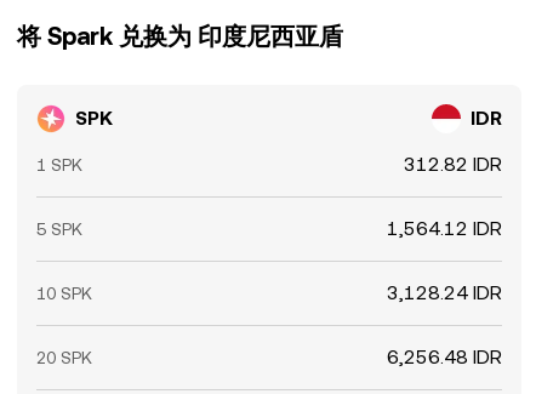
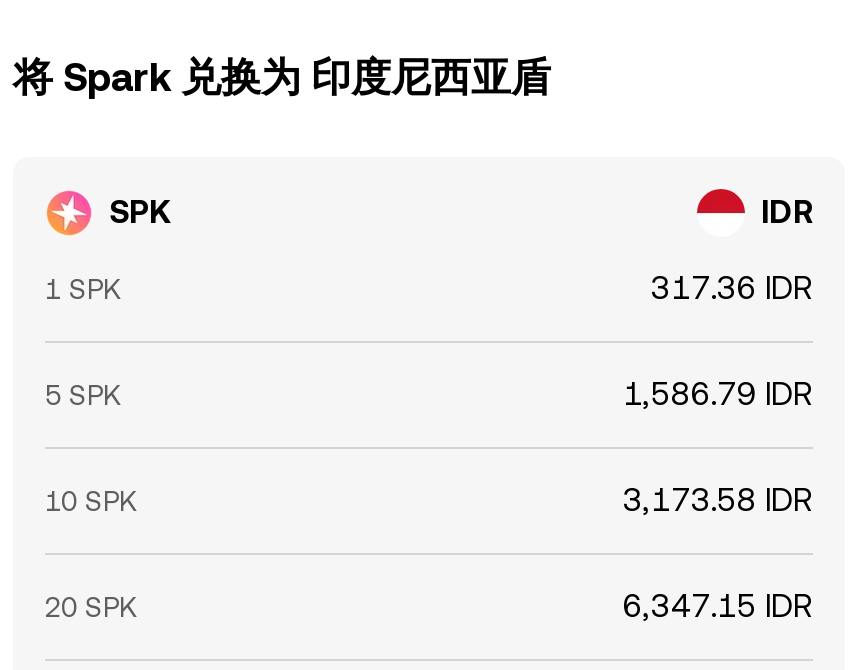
- 312.82 IDR
+ 317.36 IDR

- 1,564.12 IDR
+ 1,586.79 IDR

- 3,128.24 IDR
+ 3,173.58 IDR

- 6,256.48 IDR
+ 6,347.15 IDR
